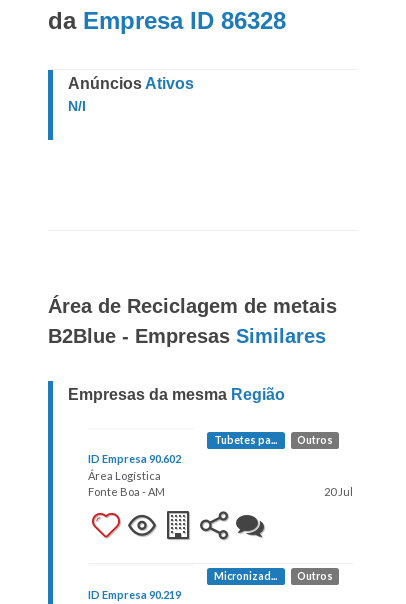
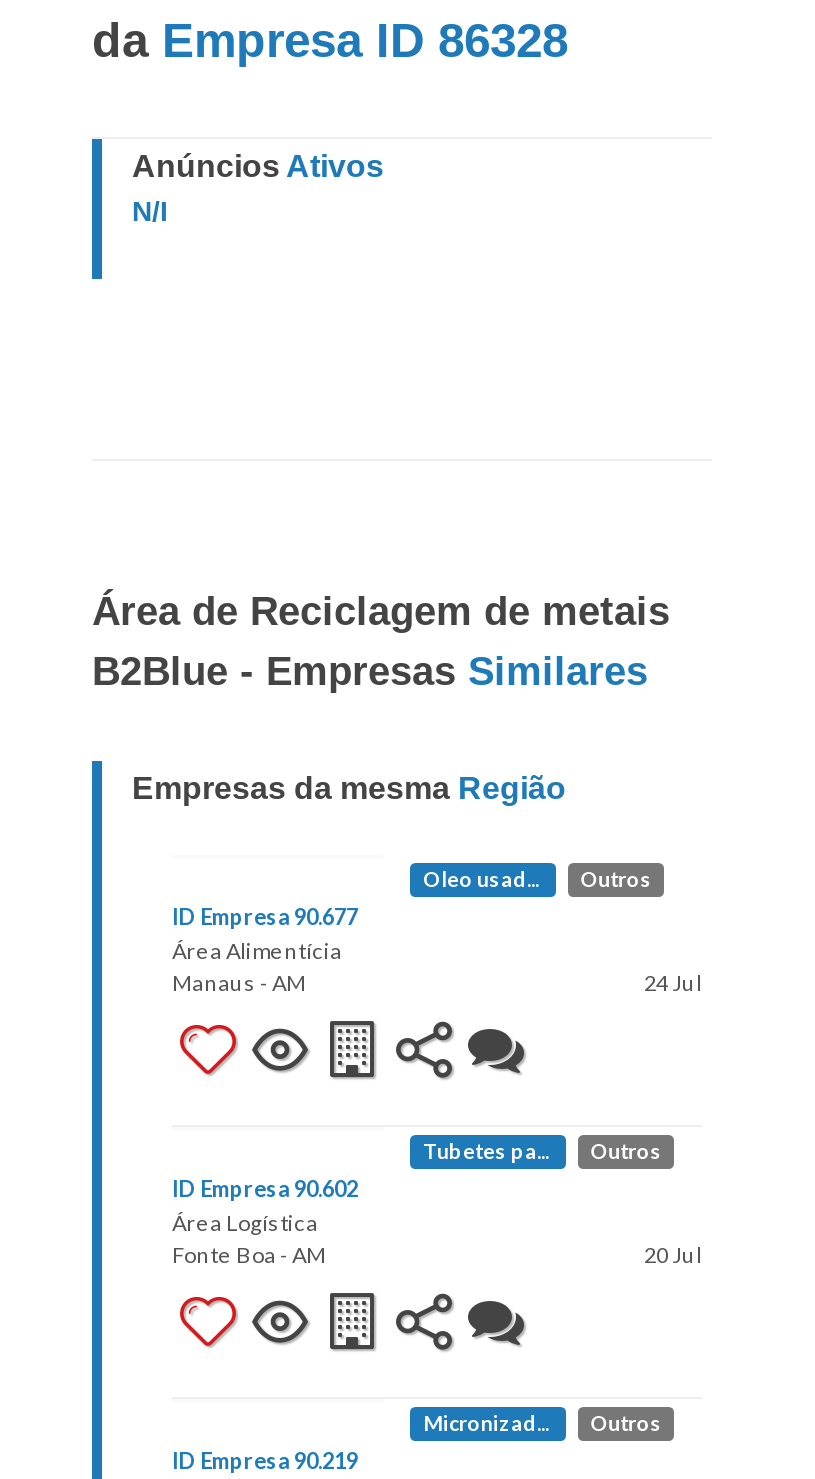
+ Oleo usad...
+ Outros
+ ID Empresa 90.677
+ Área Alimentícia
+ Manaus - AM
+ 24 Jul
